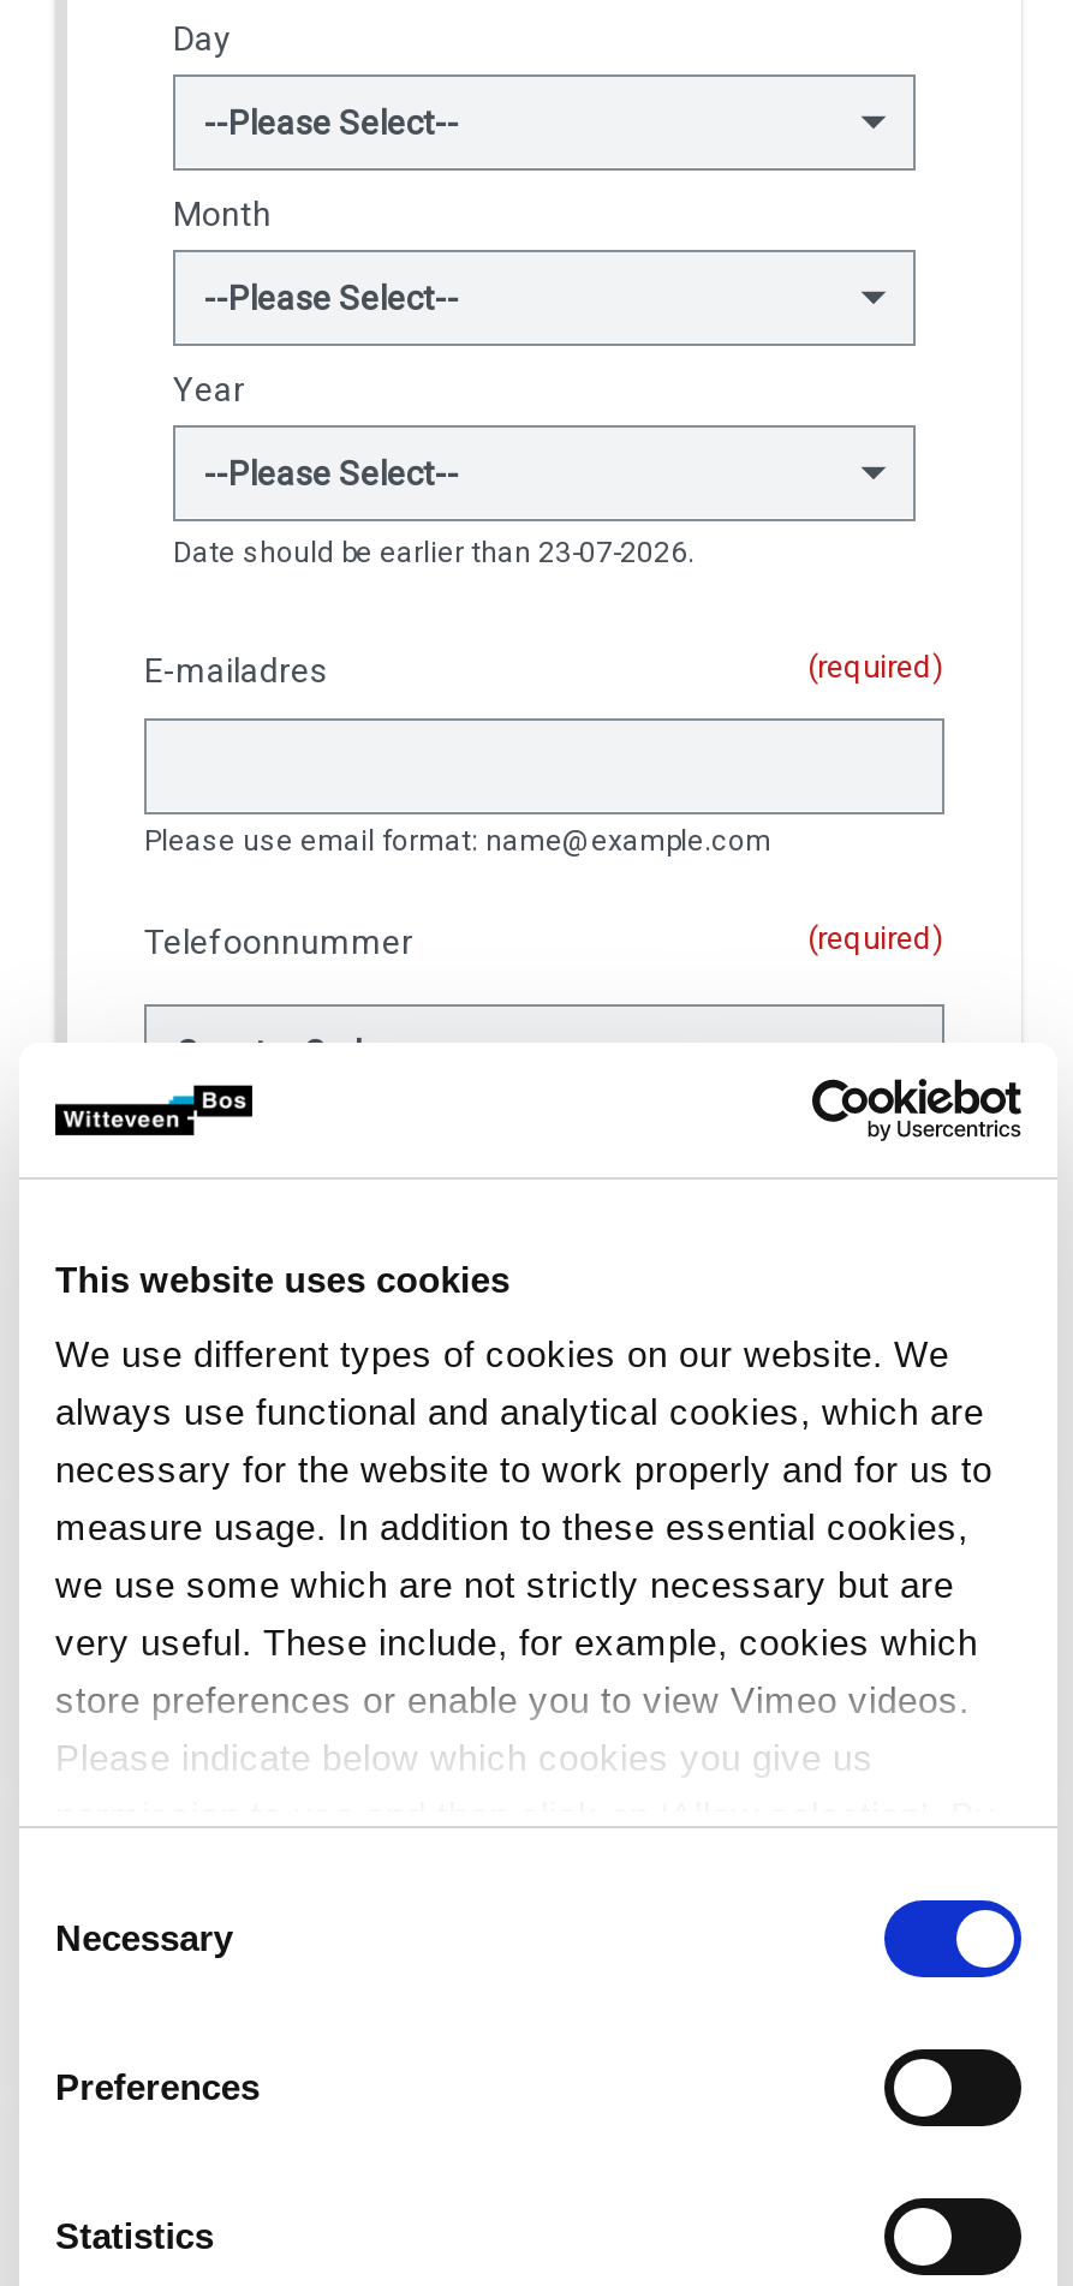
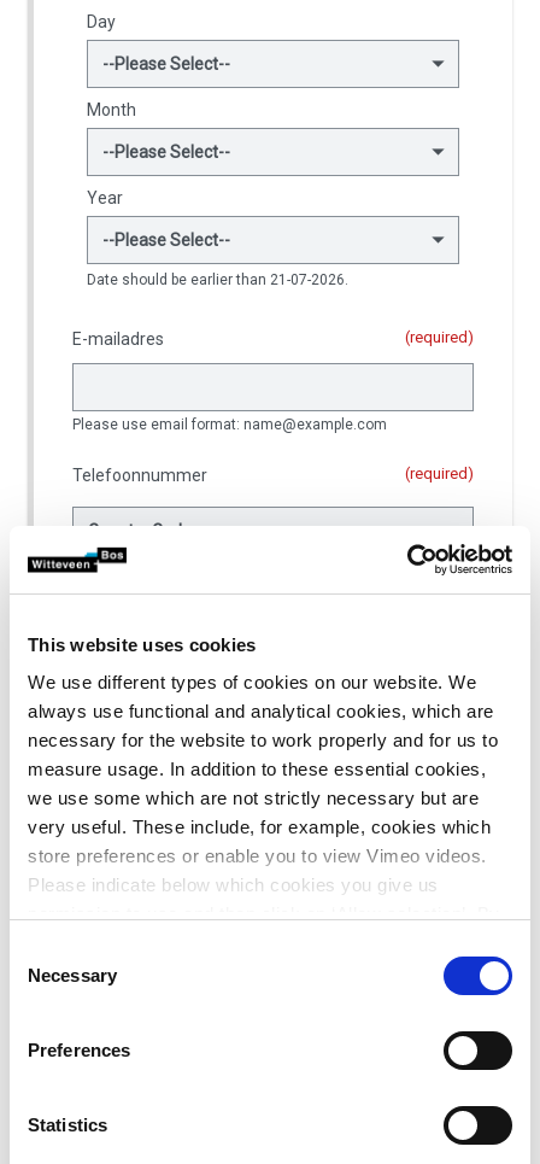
- Date should be earlier than 23-07-2026.
+ Date should be earlier than 21-07-2026.
